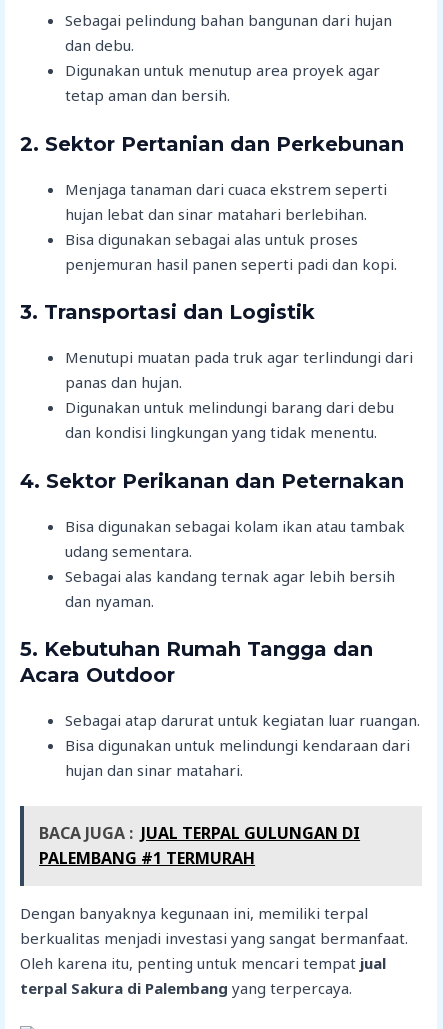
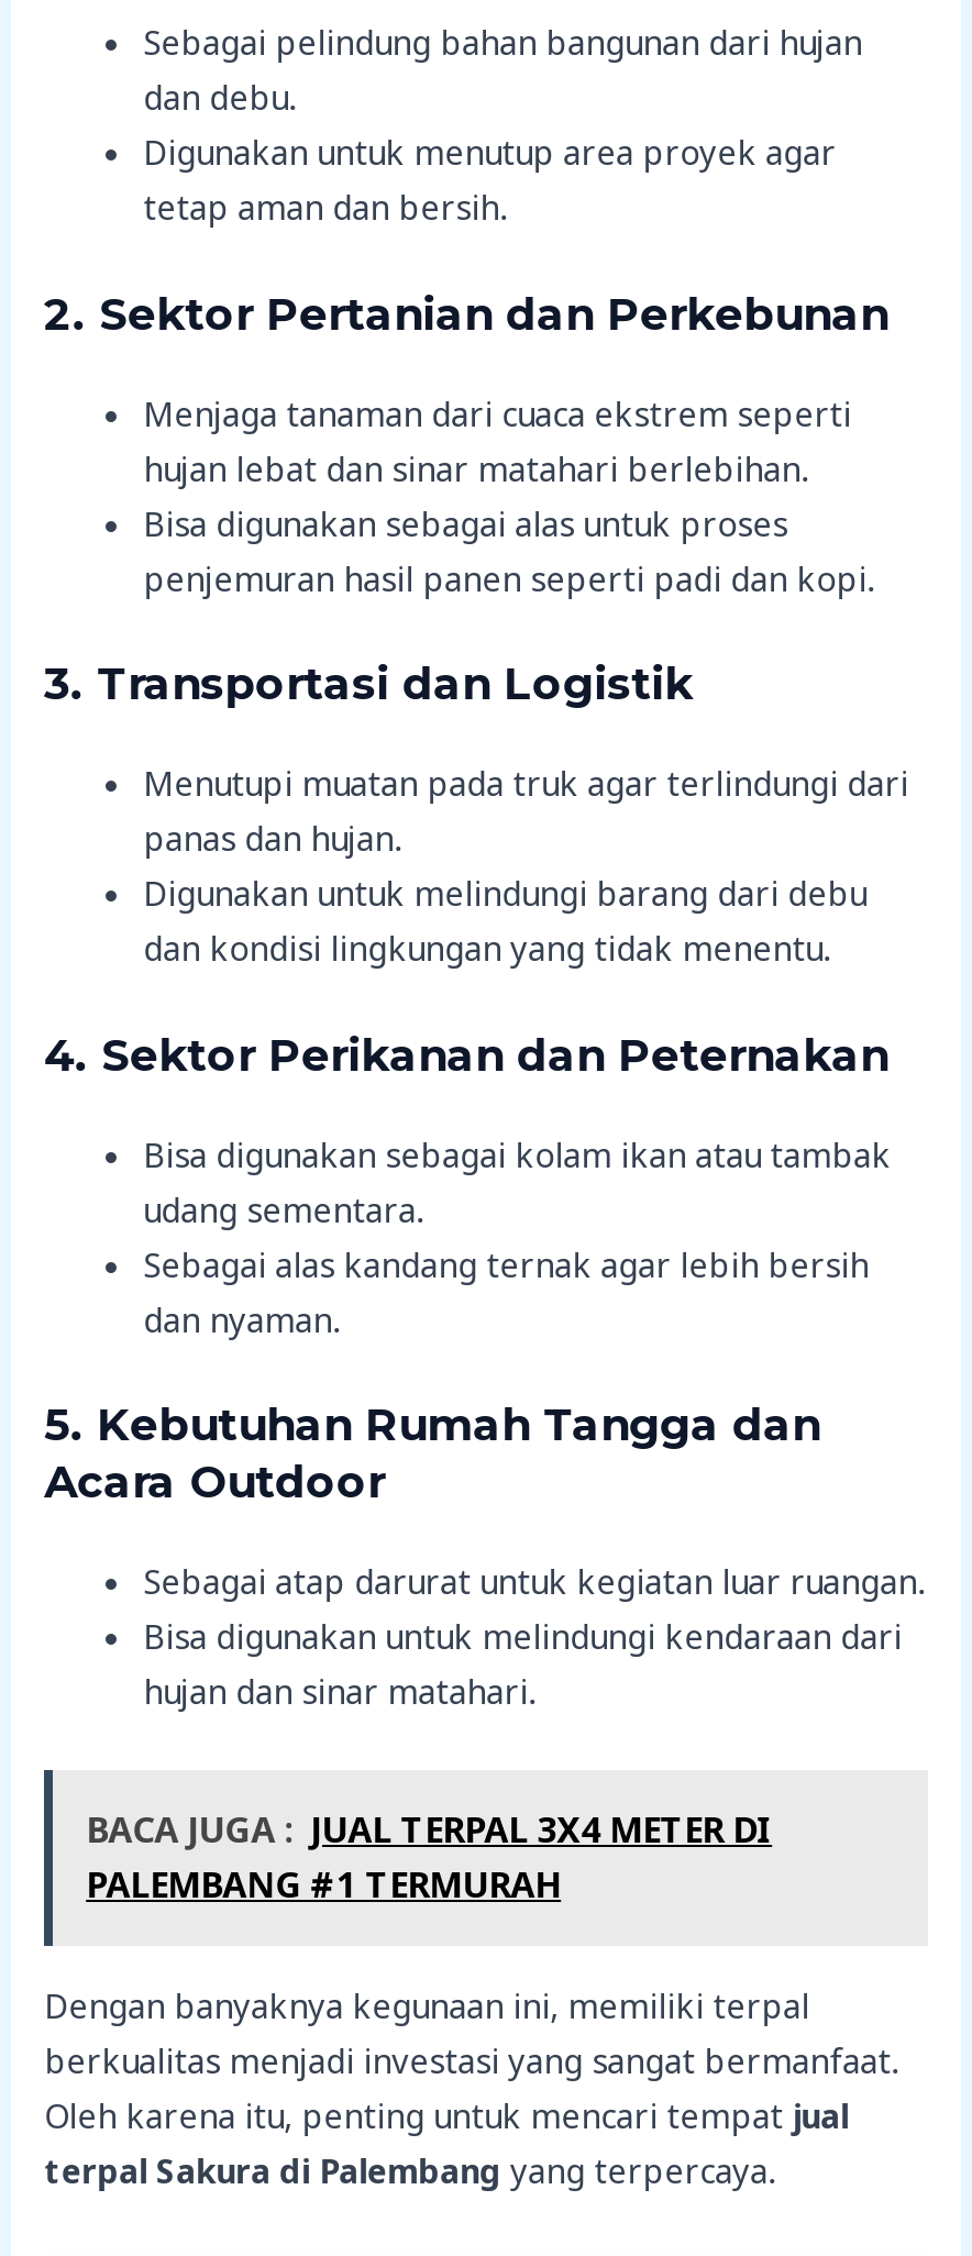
- BACA JUGA : JUAL TERPAL GULUNGAN DI
+ BACA JUGA : JUAL TERPAL 3X4 METER DI
